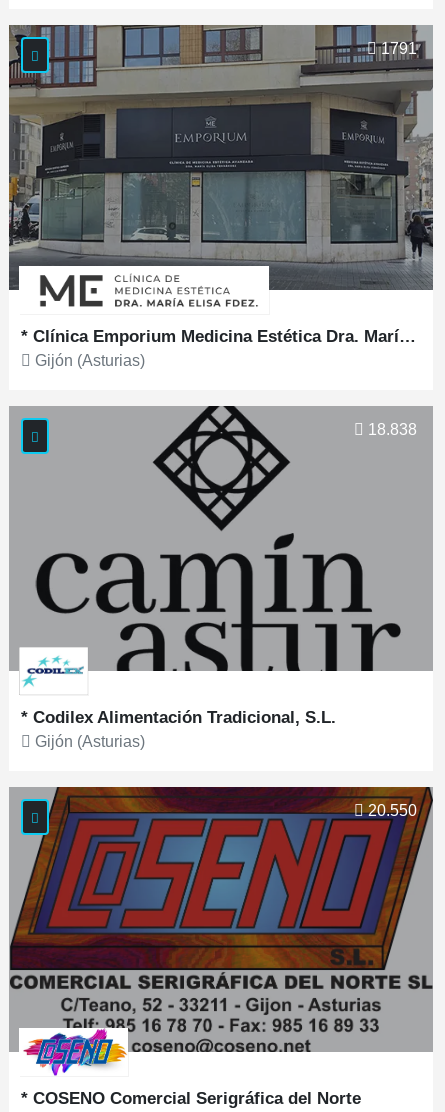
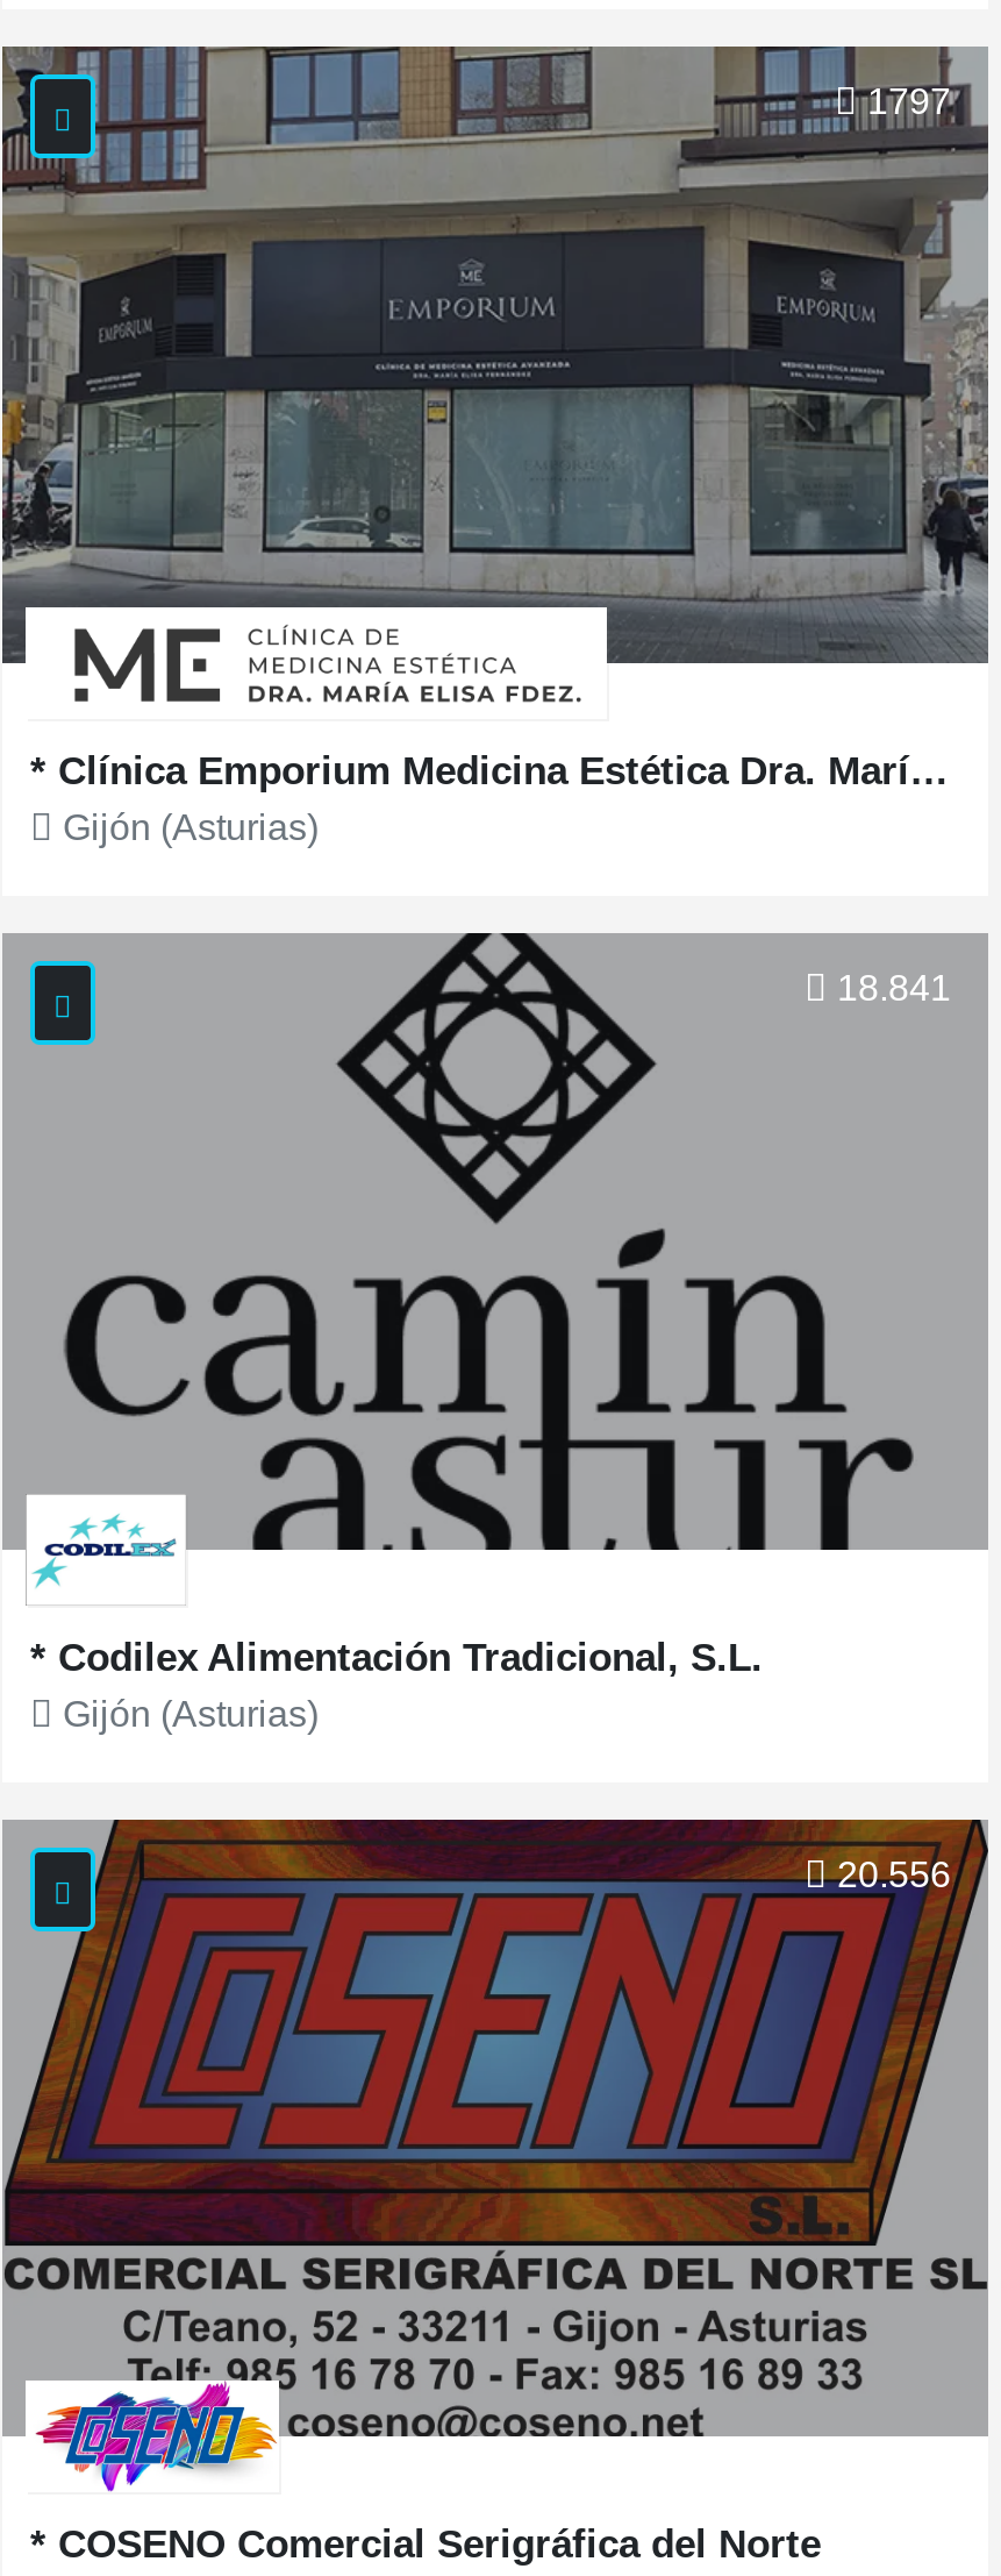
- 1791
+ 1797

- 18.838
+ 18.841

- 20.550
+ 20.556
